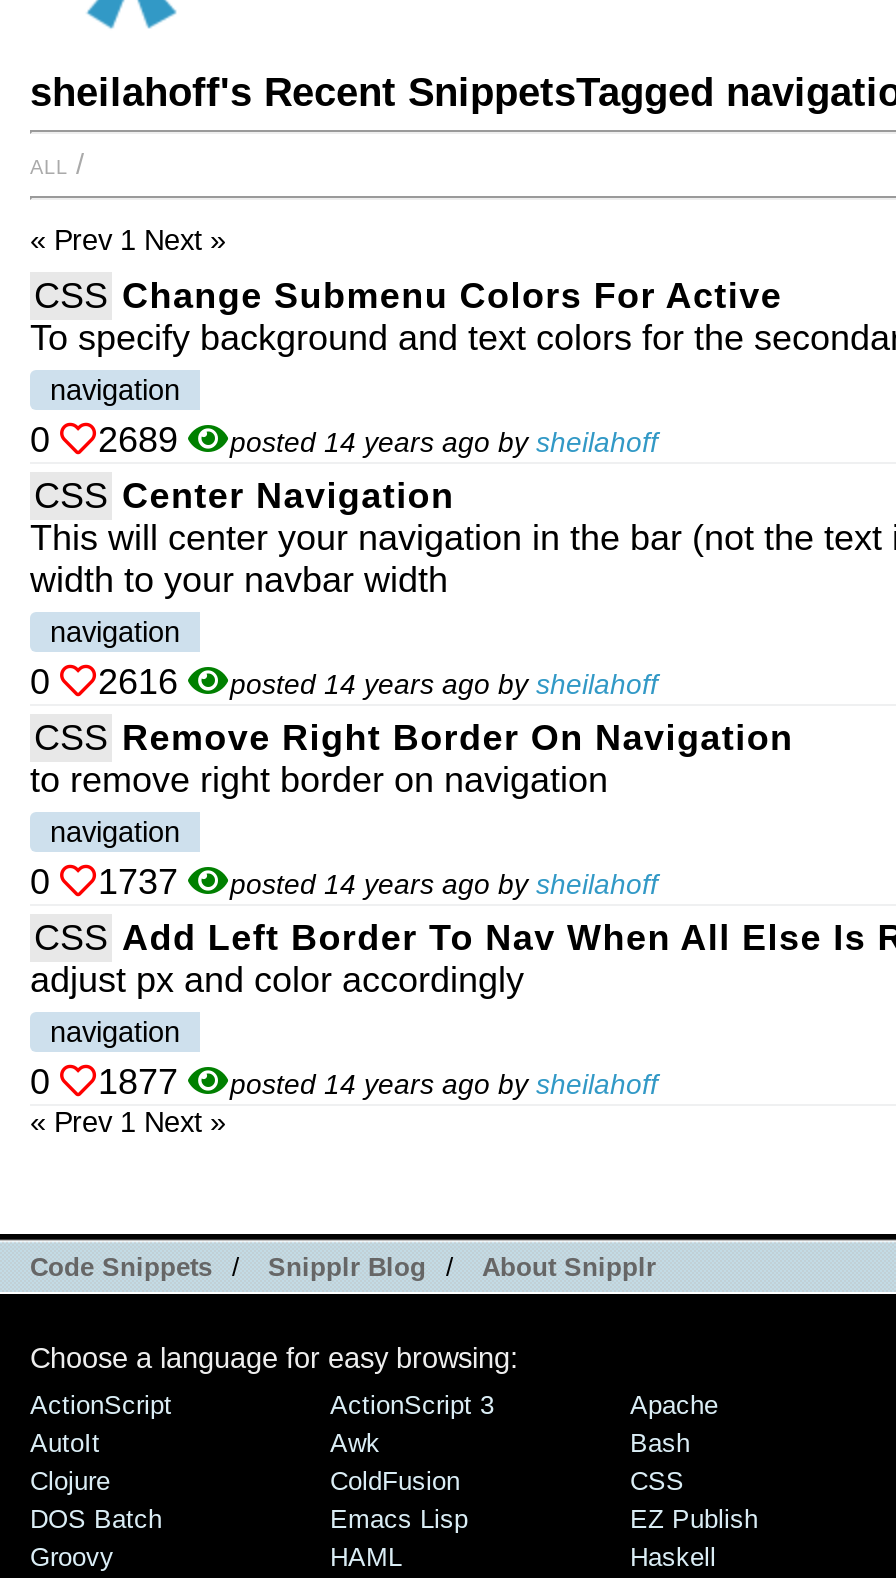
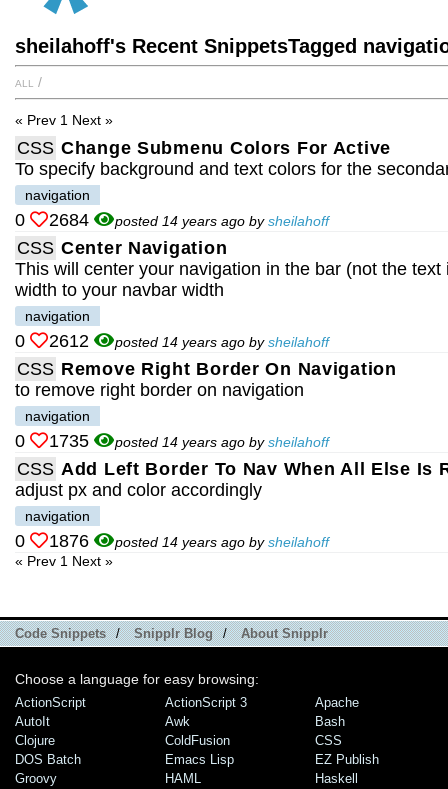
- 0 2689 posted 14 years ago by sheilahoff
+ 0 2684 posted 14 years ago by sheilahoff

- 0 2616 posted 14 years ago by sheilahoff
+ 0 2612 posted 14 years ago by sheilahoff

- 0 1737 posted 14 years ago by sheilahoff
+ 0 1735 posted 14 years ago by sheilahoff

- 0 1877 posted 14 years ago by sheilahoff
+ 0 1876 posted 14 years ago by sheilahoff
